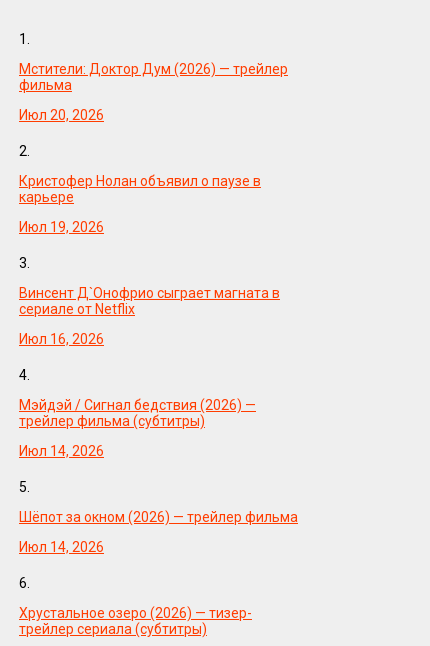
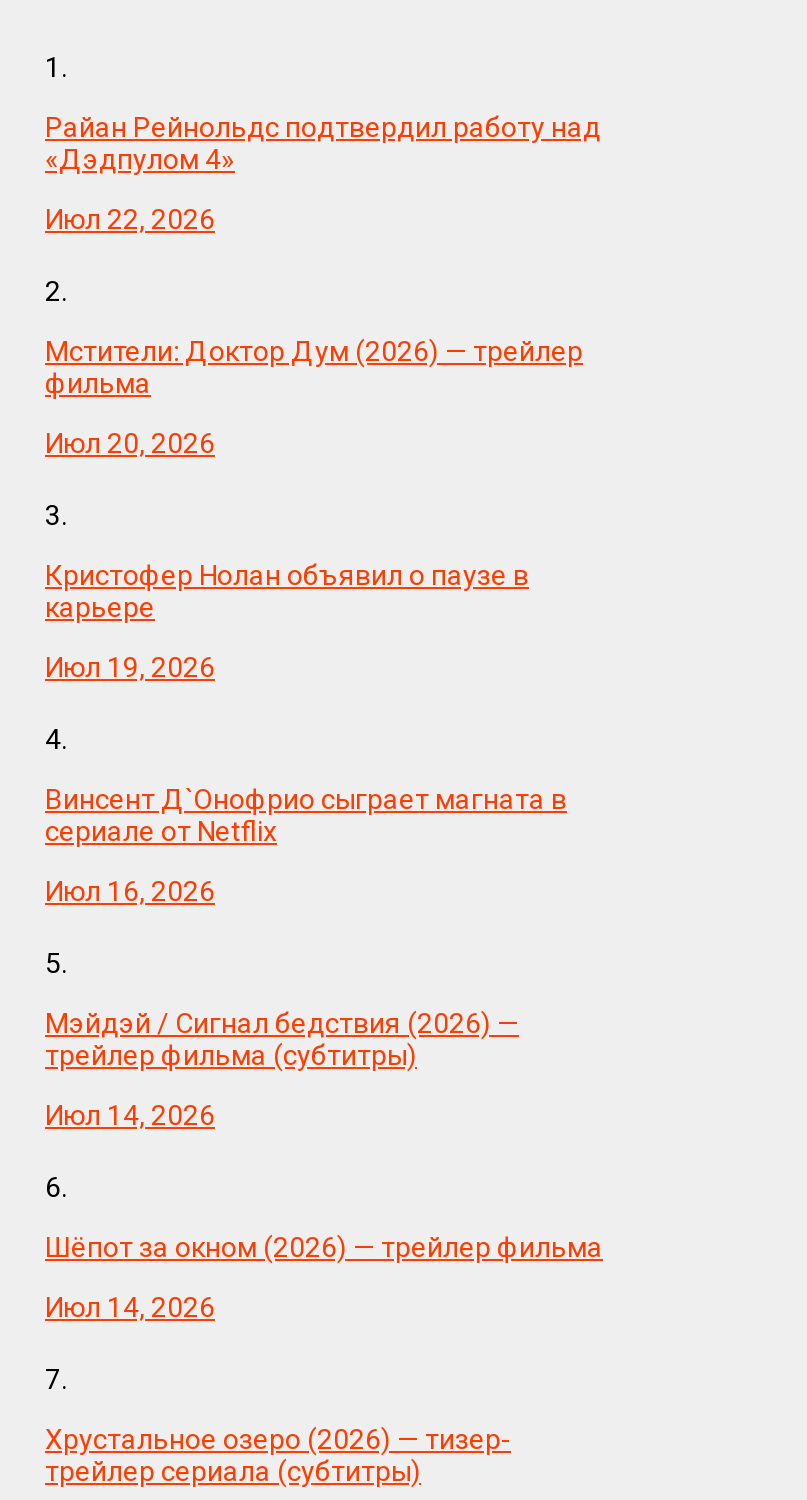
+ Райан Рейнольдс подтвердил работу над
+ «Дэдпулом 4»
+ Июл 22, 2026
+ 2.

- 2.
+ 3.

- 3.
+ 4.

- 4.
+ 5.

- 5.
+ 6.

- 6.
+ 7.
